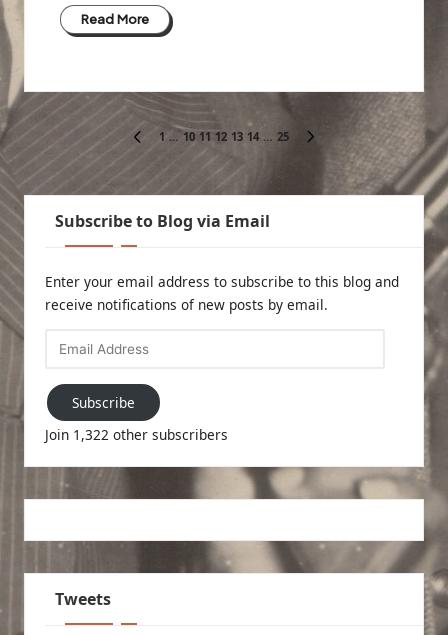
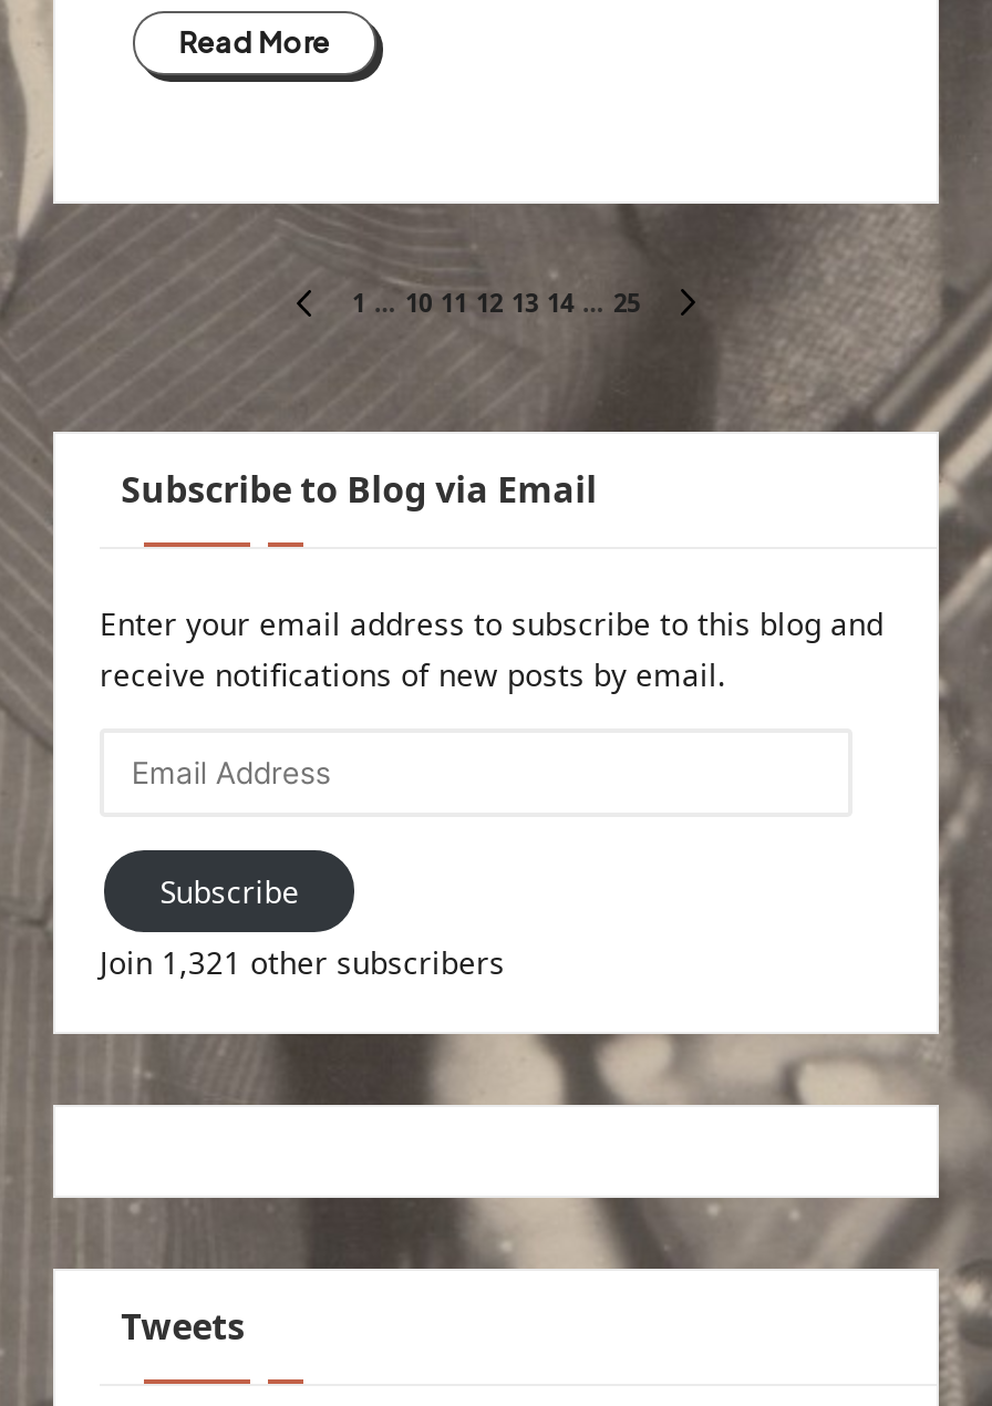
- Join 1,322 other subscribers
+ Join 1,321 other subscribers
